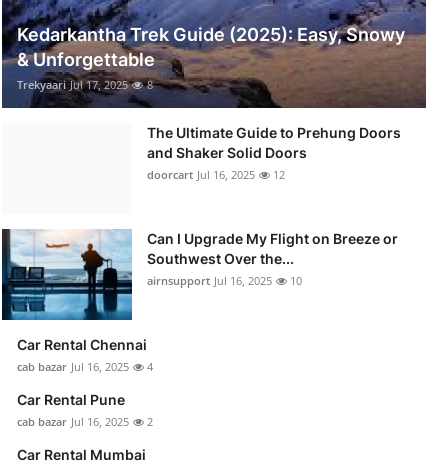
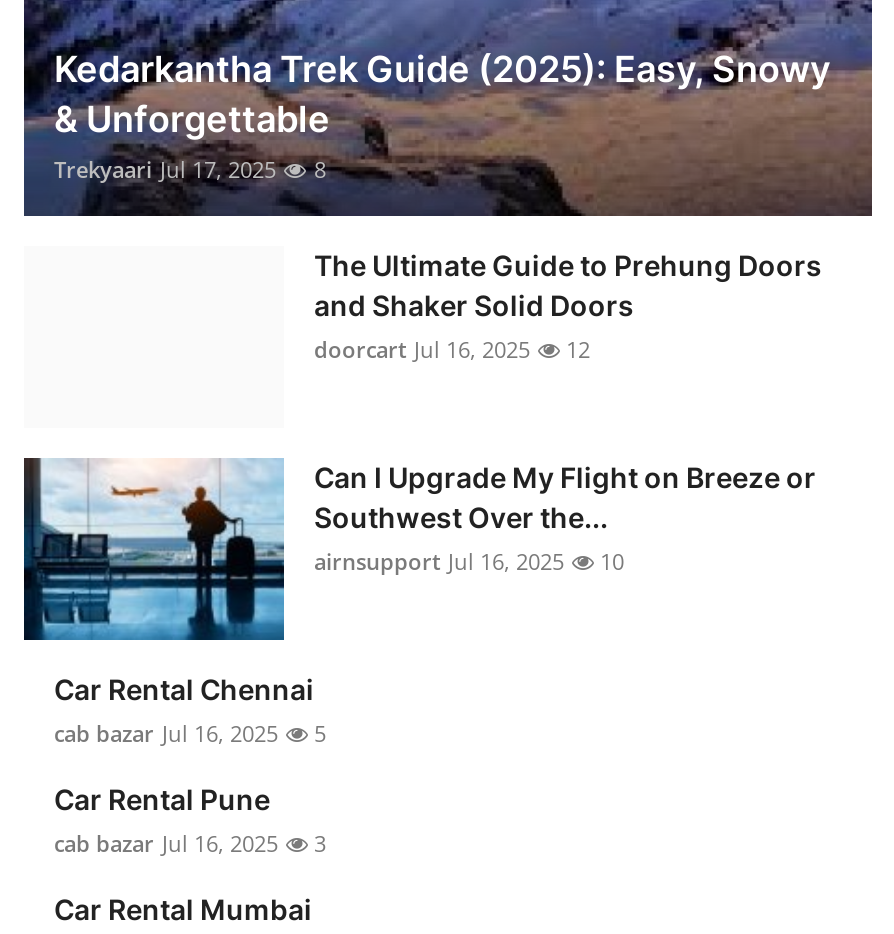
- cab bazar Jul 16, 2025 4
+ cab bazar Jul 16, 2025 5

- cab bazar Jul 16, 2025 2
+ cab bazar Jul 16, 2025 3
